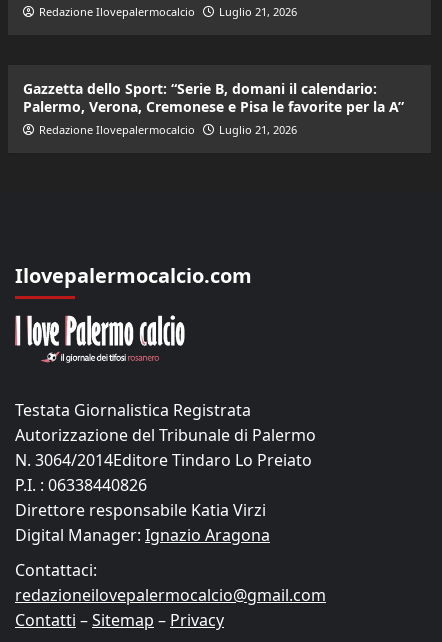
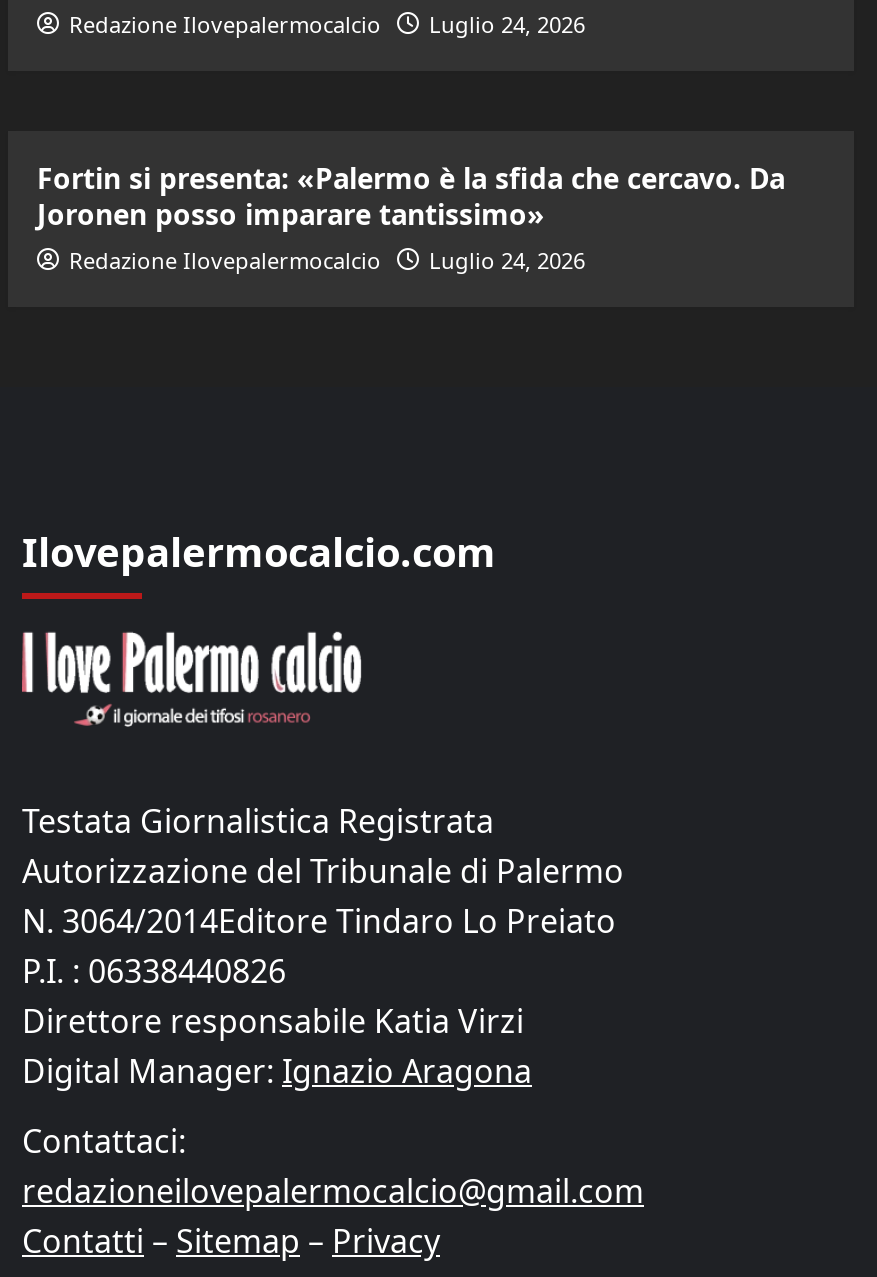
- Redazione Ilovepalermocalcio Luglio 21, 2026
+ Redazione Ilovepalermocalcio Luglio 24, 2026

- Gazzetta dello Sport: “Serie B, domani il calendario:
- Palermo, Verona, Cremonese e Pisa le favorite per la A”
+ Fortin si presenta: «Palermo è la sfida che cercavo. Da
+ Joronen posso imparare tantissimo»

- Redazione Ilovepalermocalcio Luglio 21, 2026
+ Redazione Ilovepalermocalcio Luglio 24, 2026
